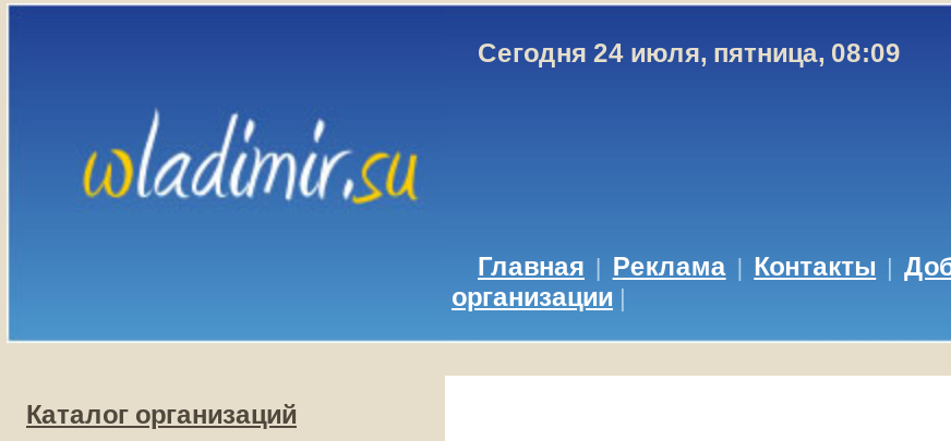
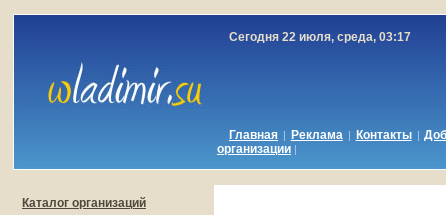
- Сегодня 24 июля, пятница, 08:09
+ Сегодня 22 июля, среда, 03:17
